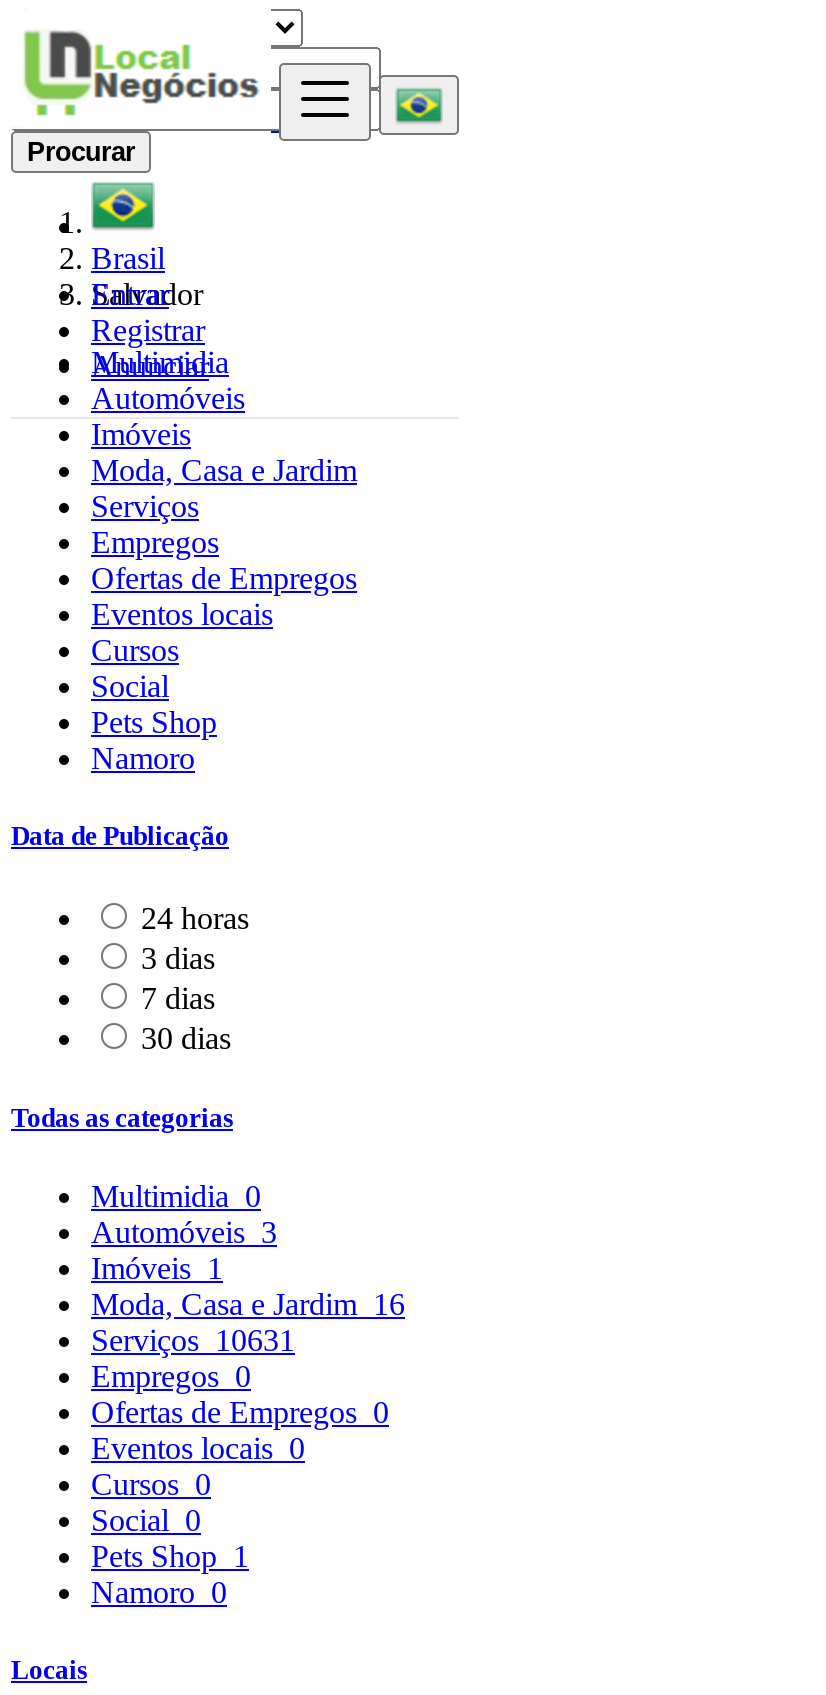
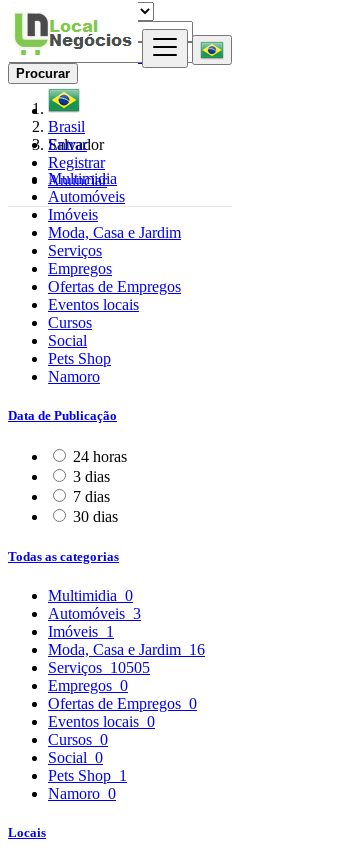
- Serviços 10631
+ Serviços 10505
